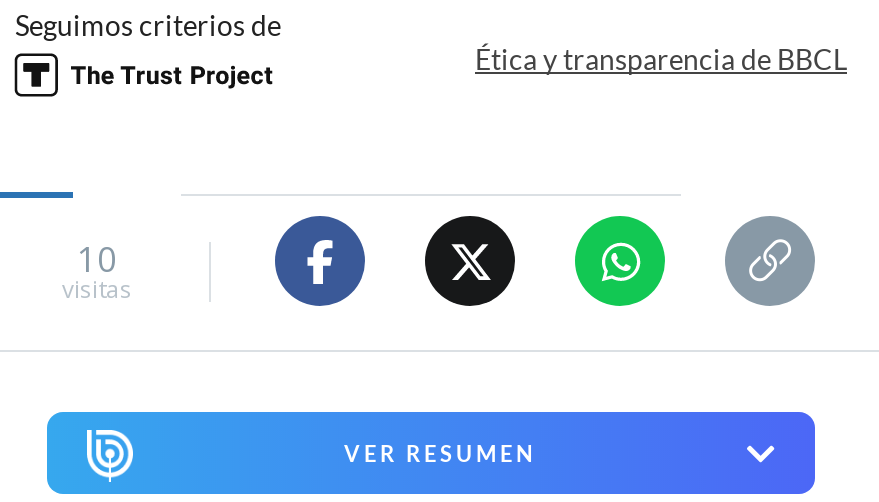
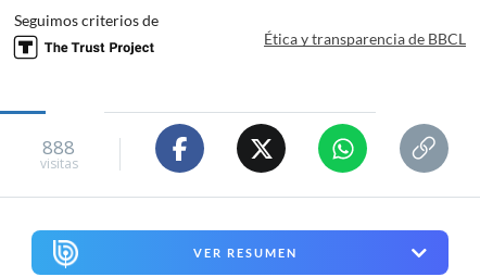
- 10
+ 888
